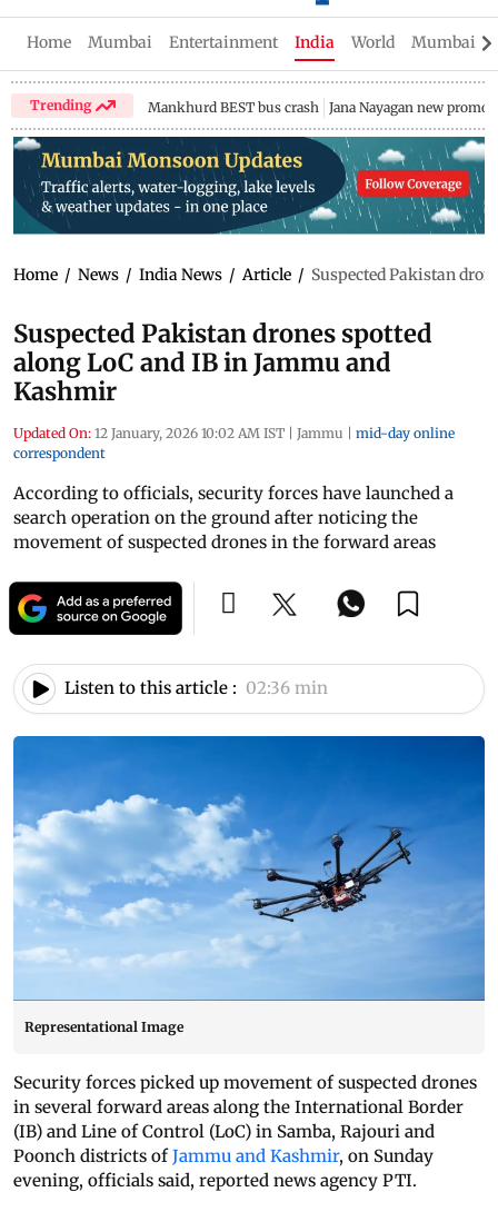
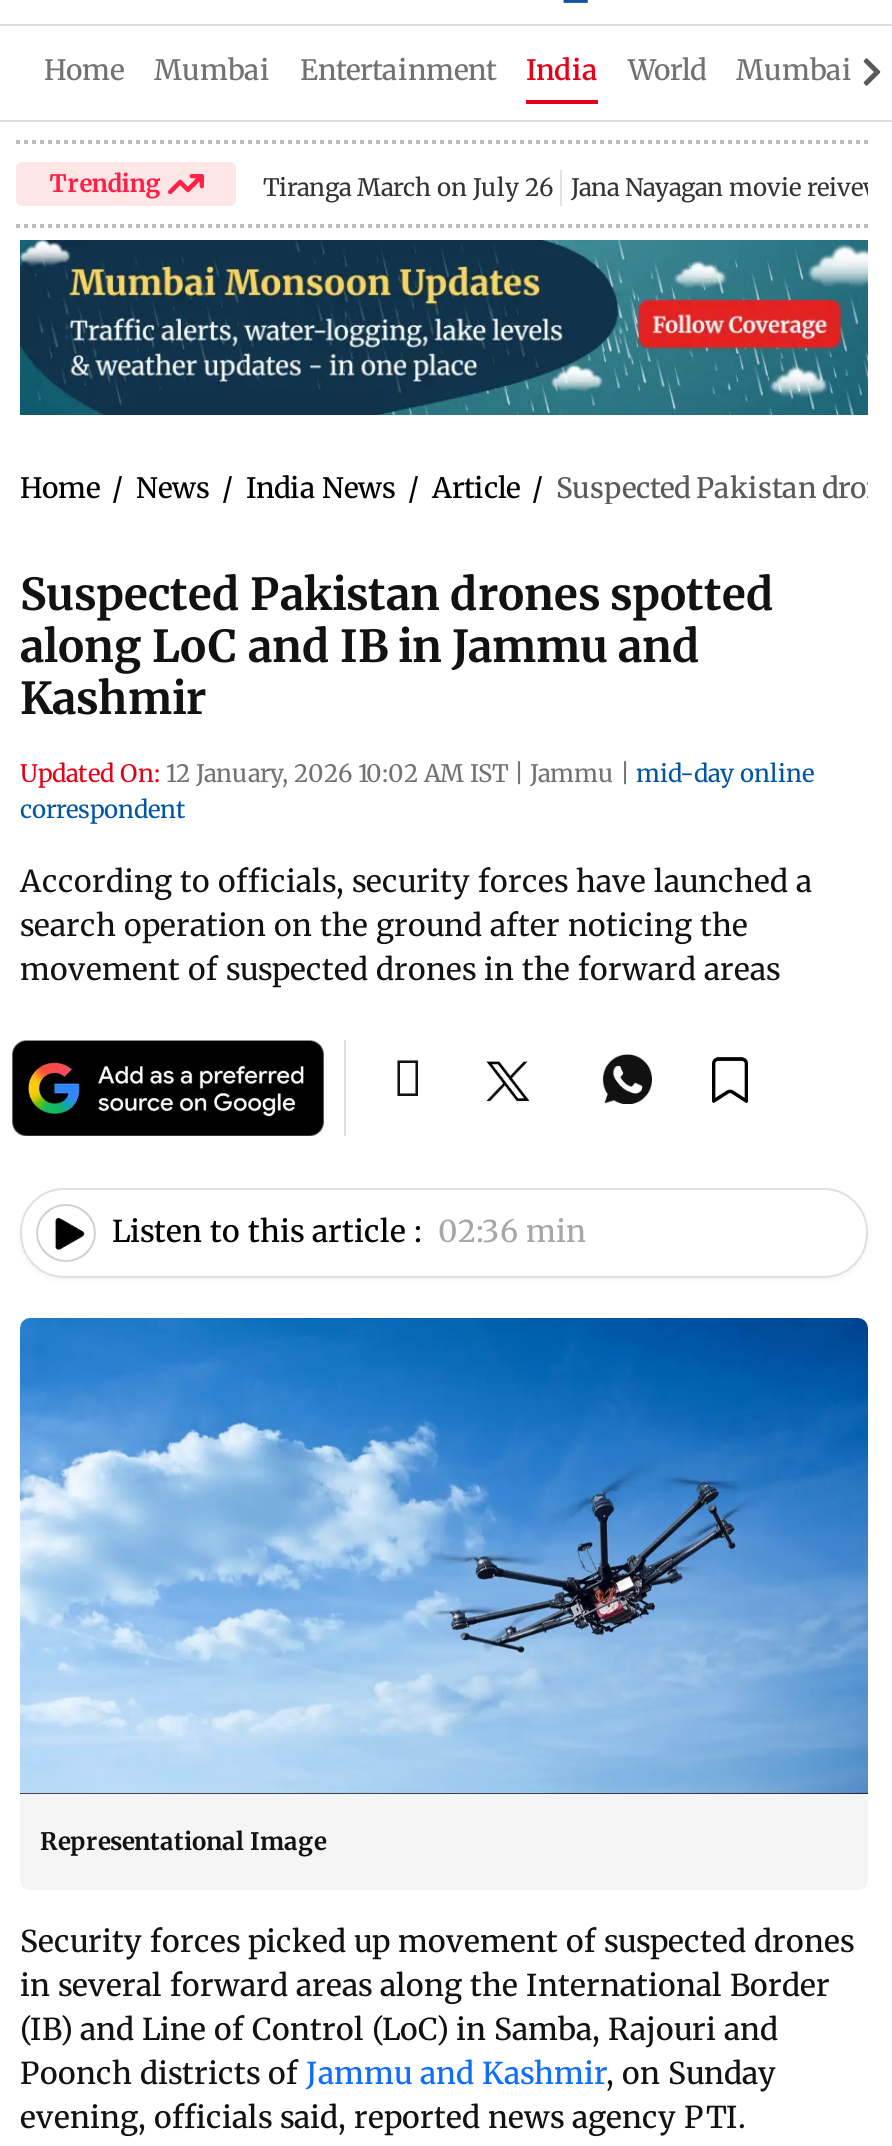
- Mankhurd BEST bus crash Jana Nayagan new promo
+ Tiranga March on July 26 Jana Nayagan movie reivew
